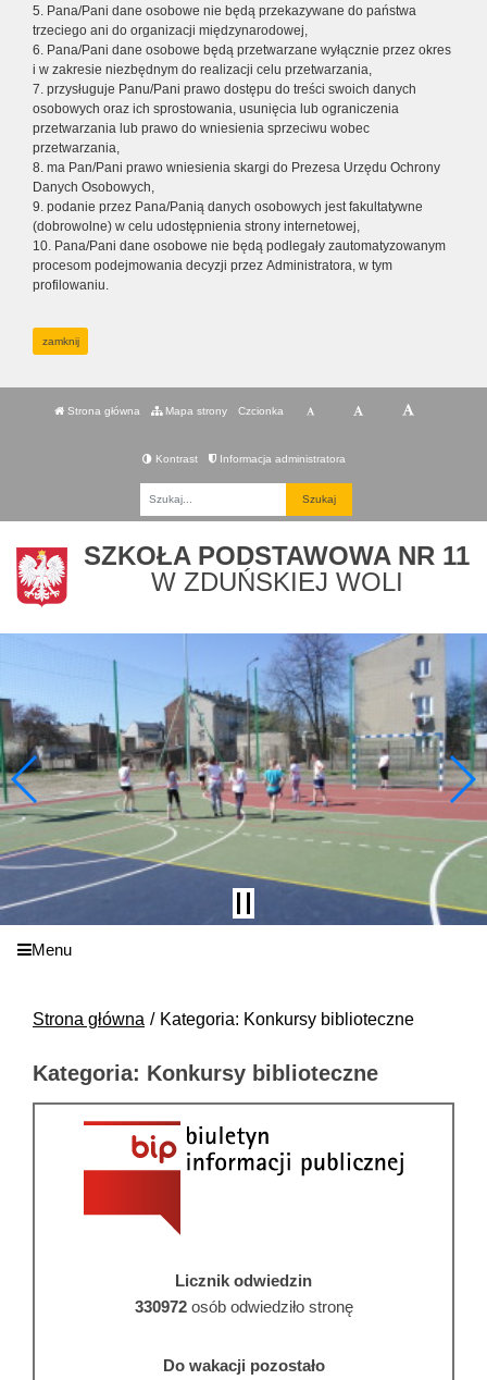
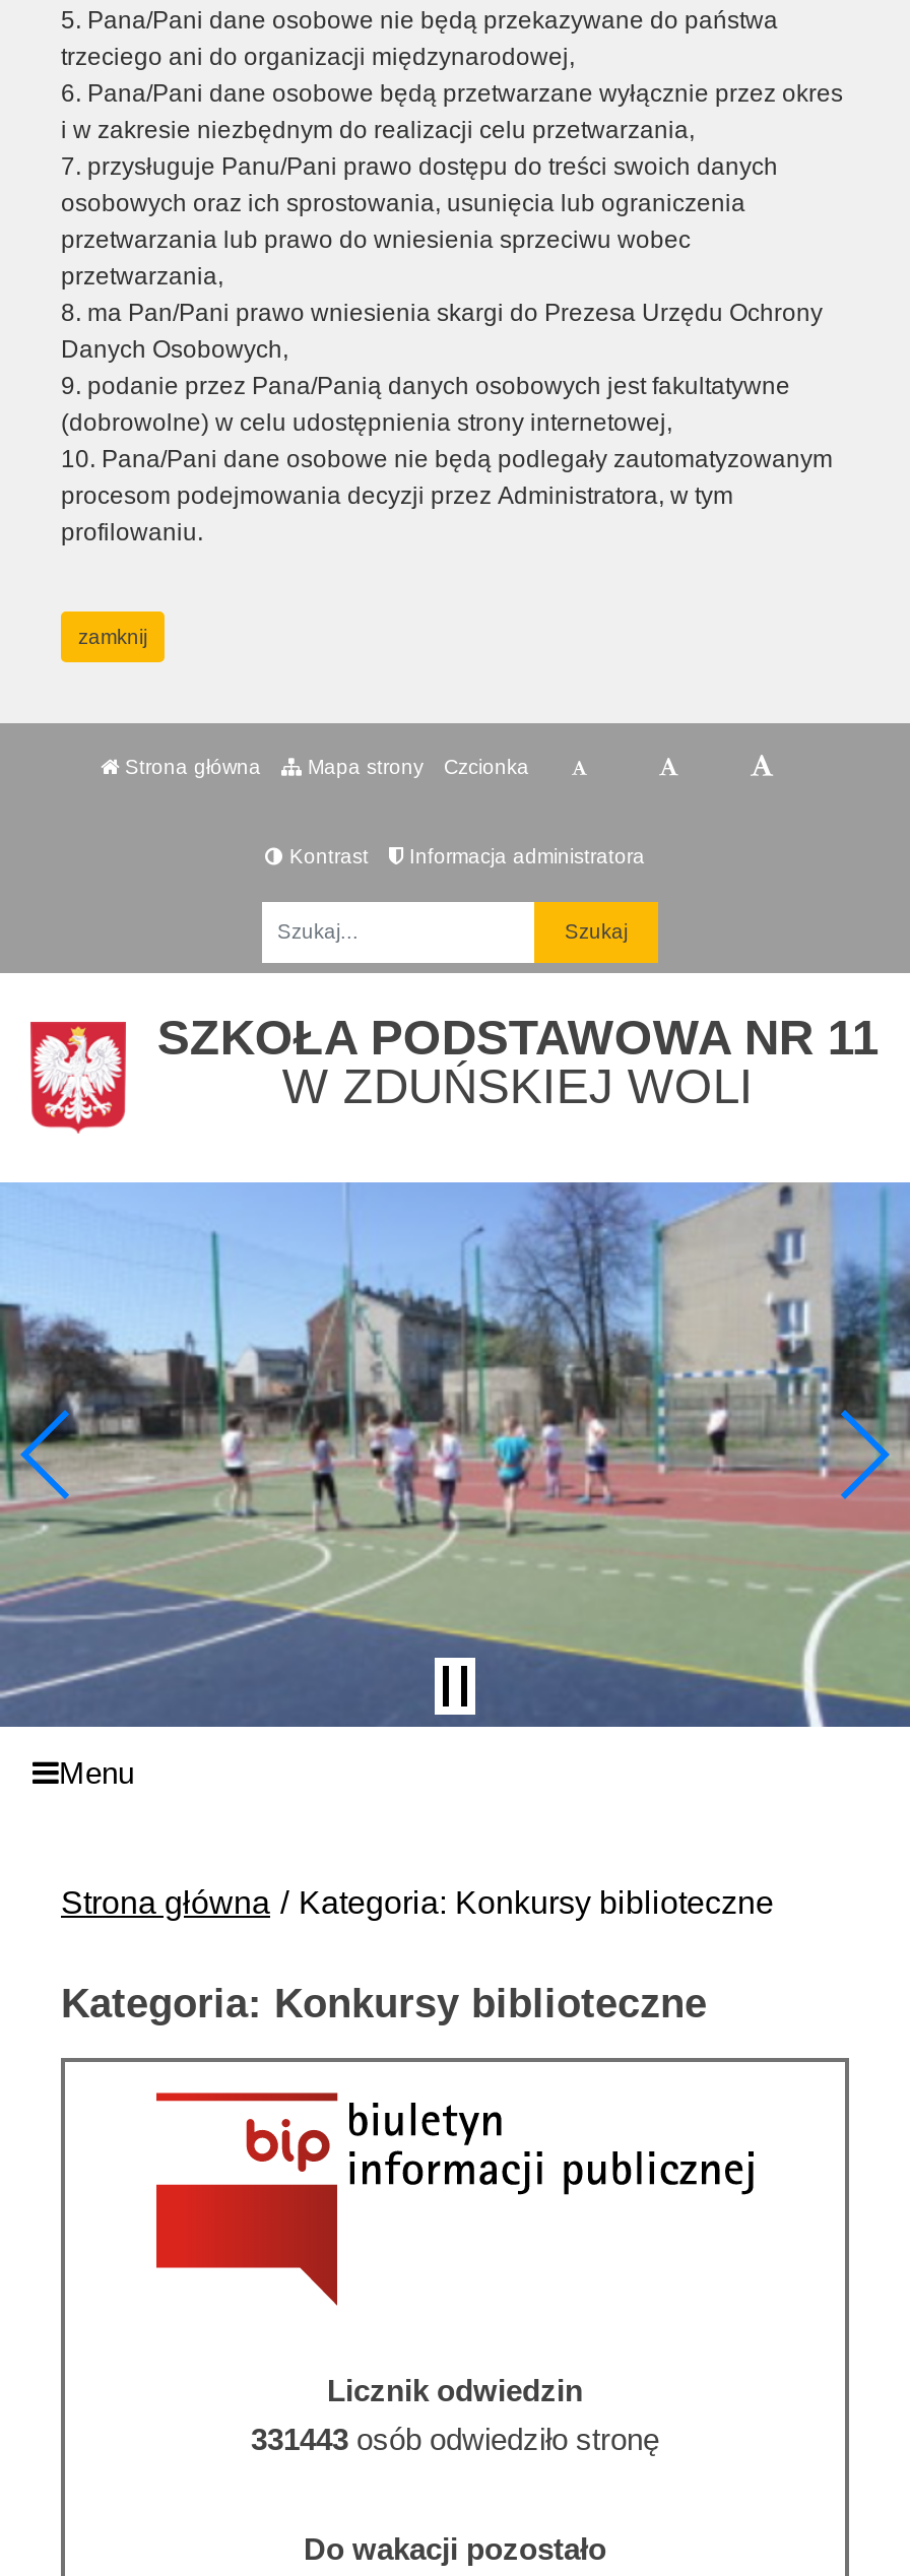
- 330972 osób odwiedziło stronę
+ 331443 osób odwiedziło stronę
